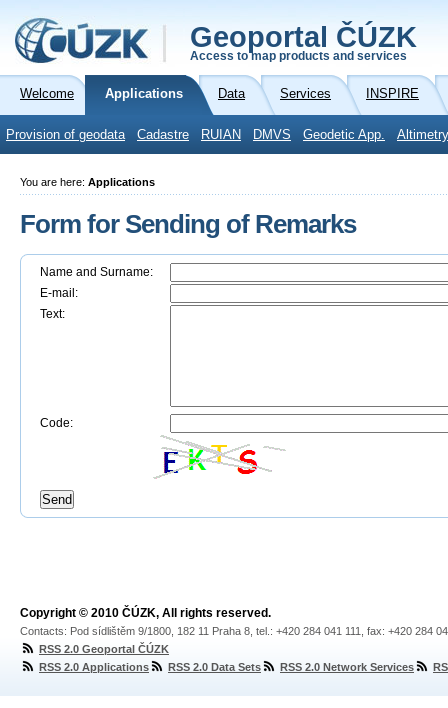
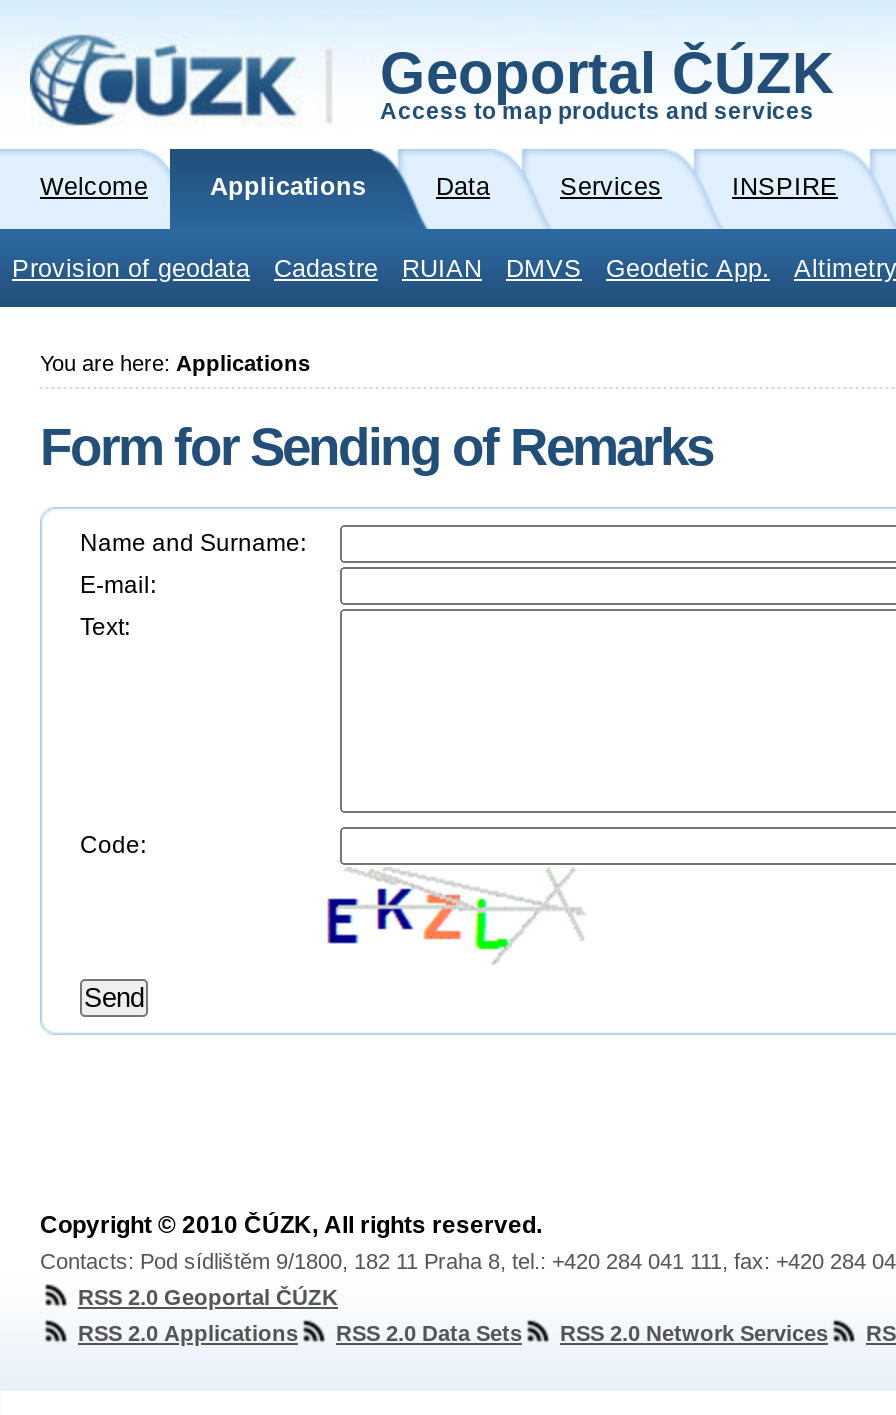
- [image]
+ [image]
